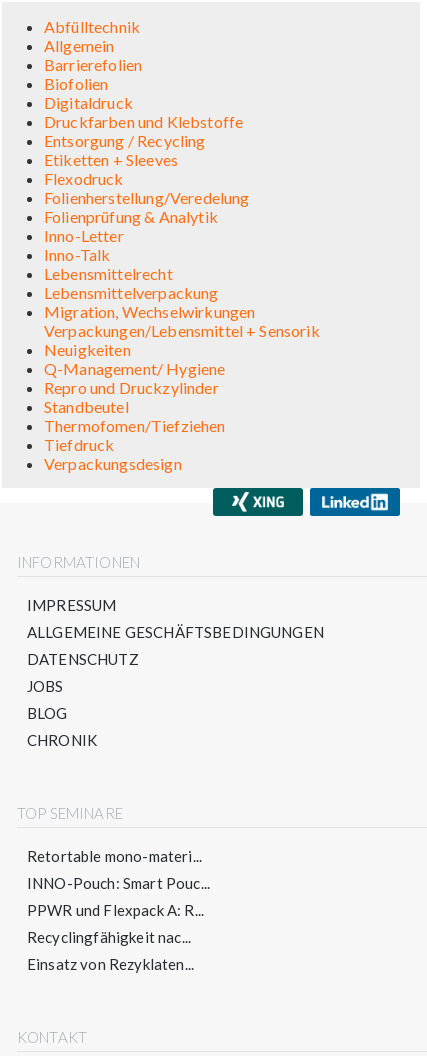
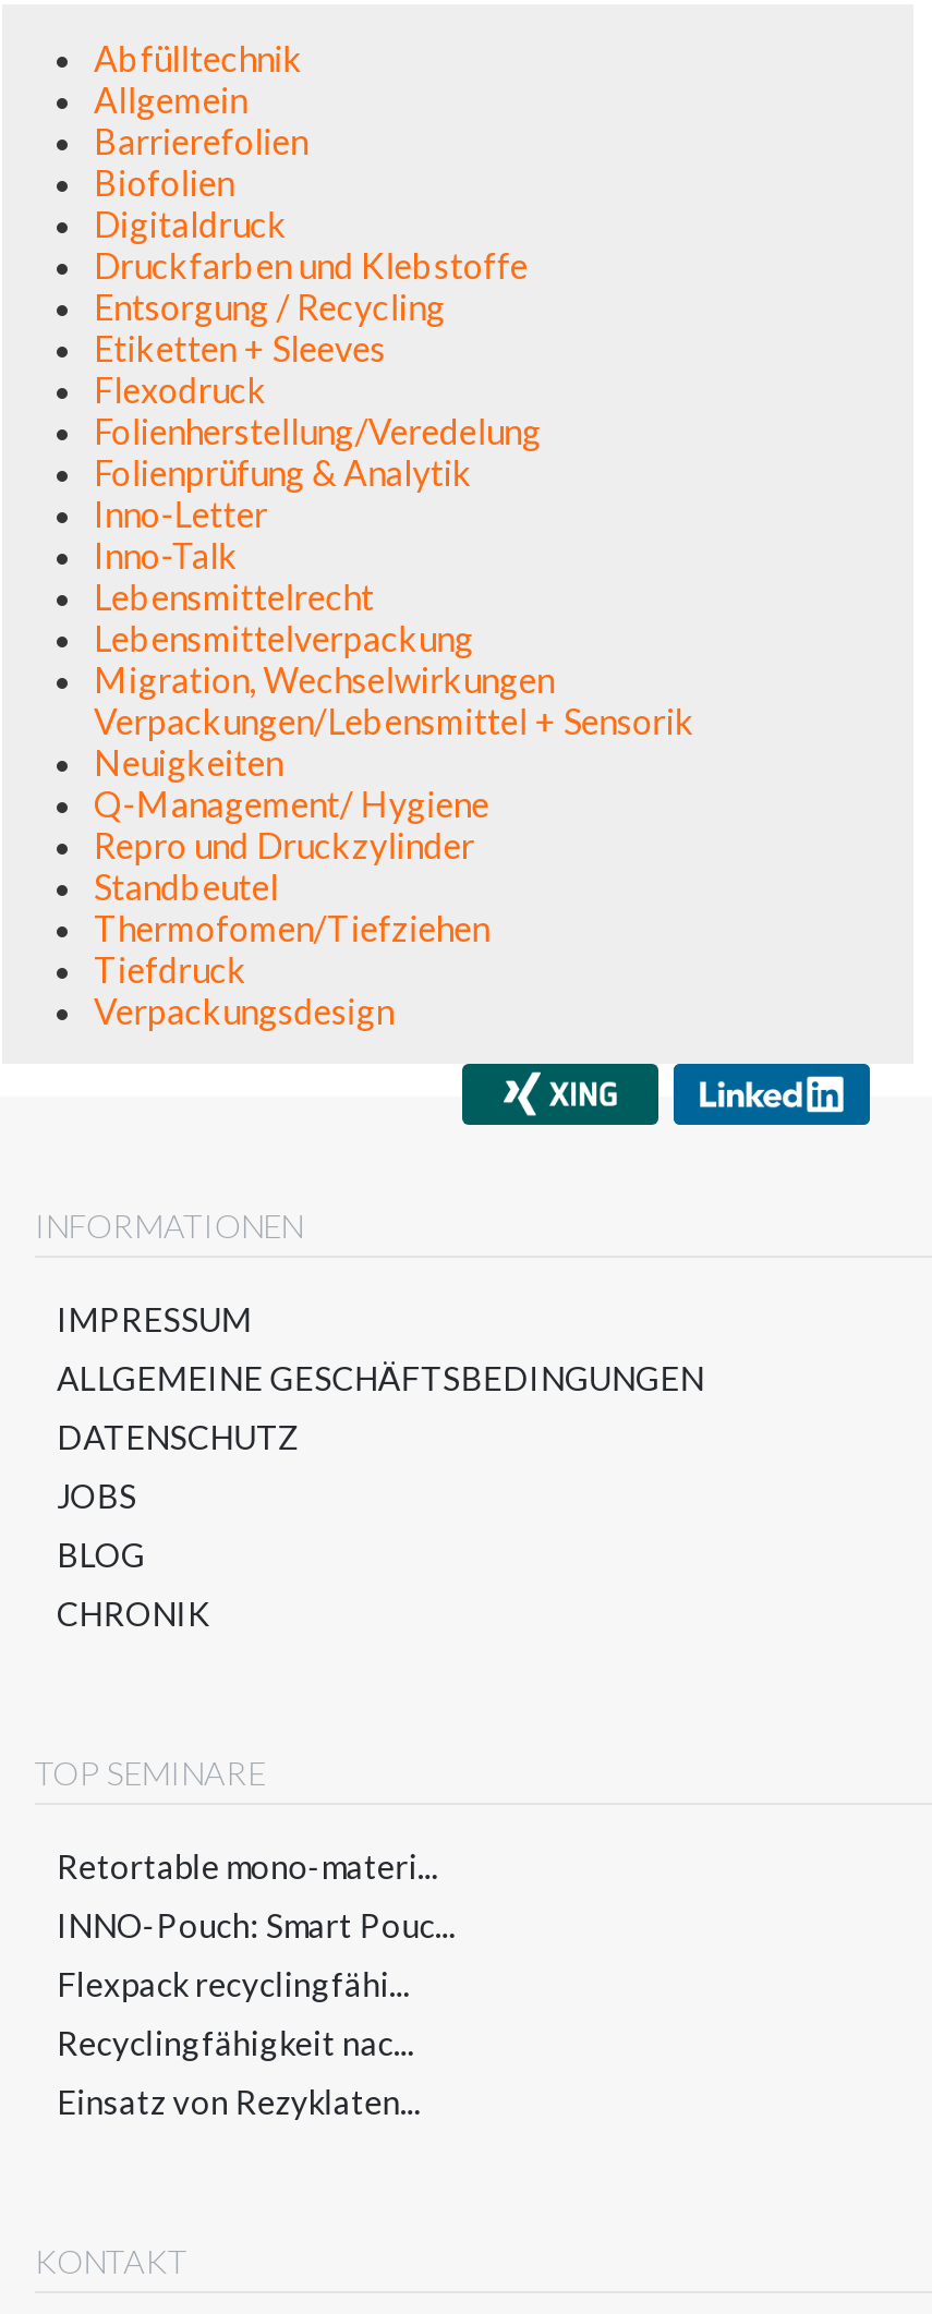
- PPWR und Flexpack A: R...
+ Flexpack recyclingfähi...
